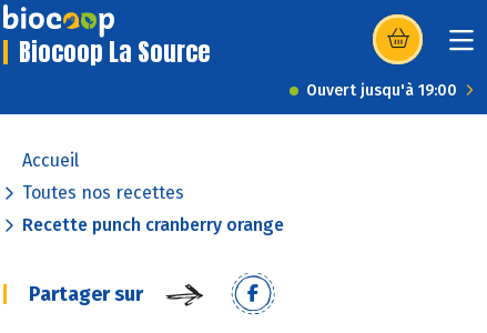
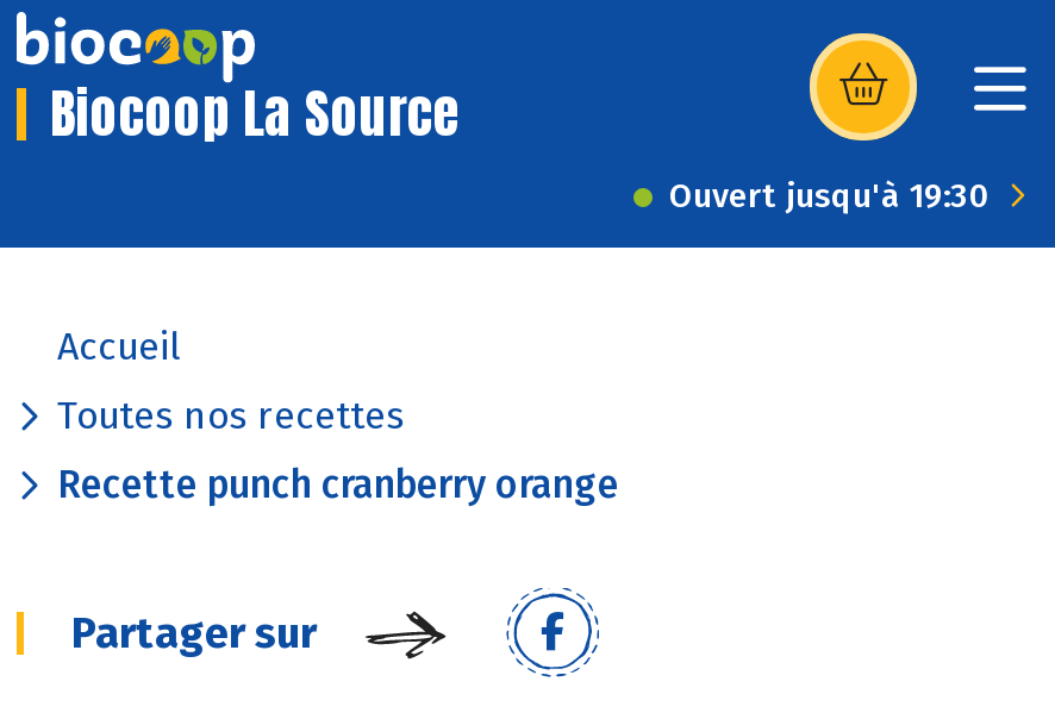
- Ouvert jusqu'à 19:00
+ Ouvert jusqu'à 19:30
